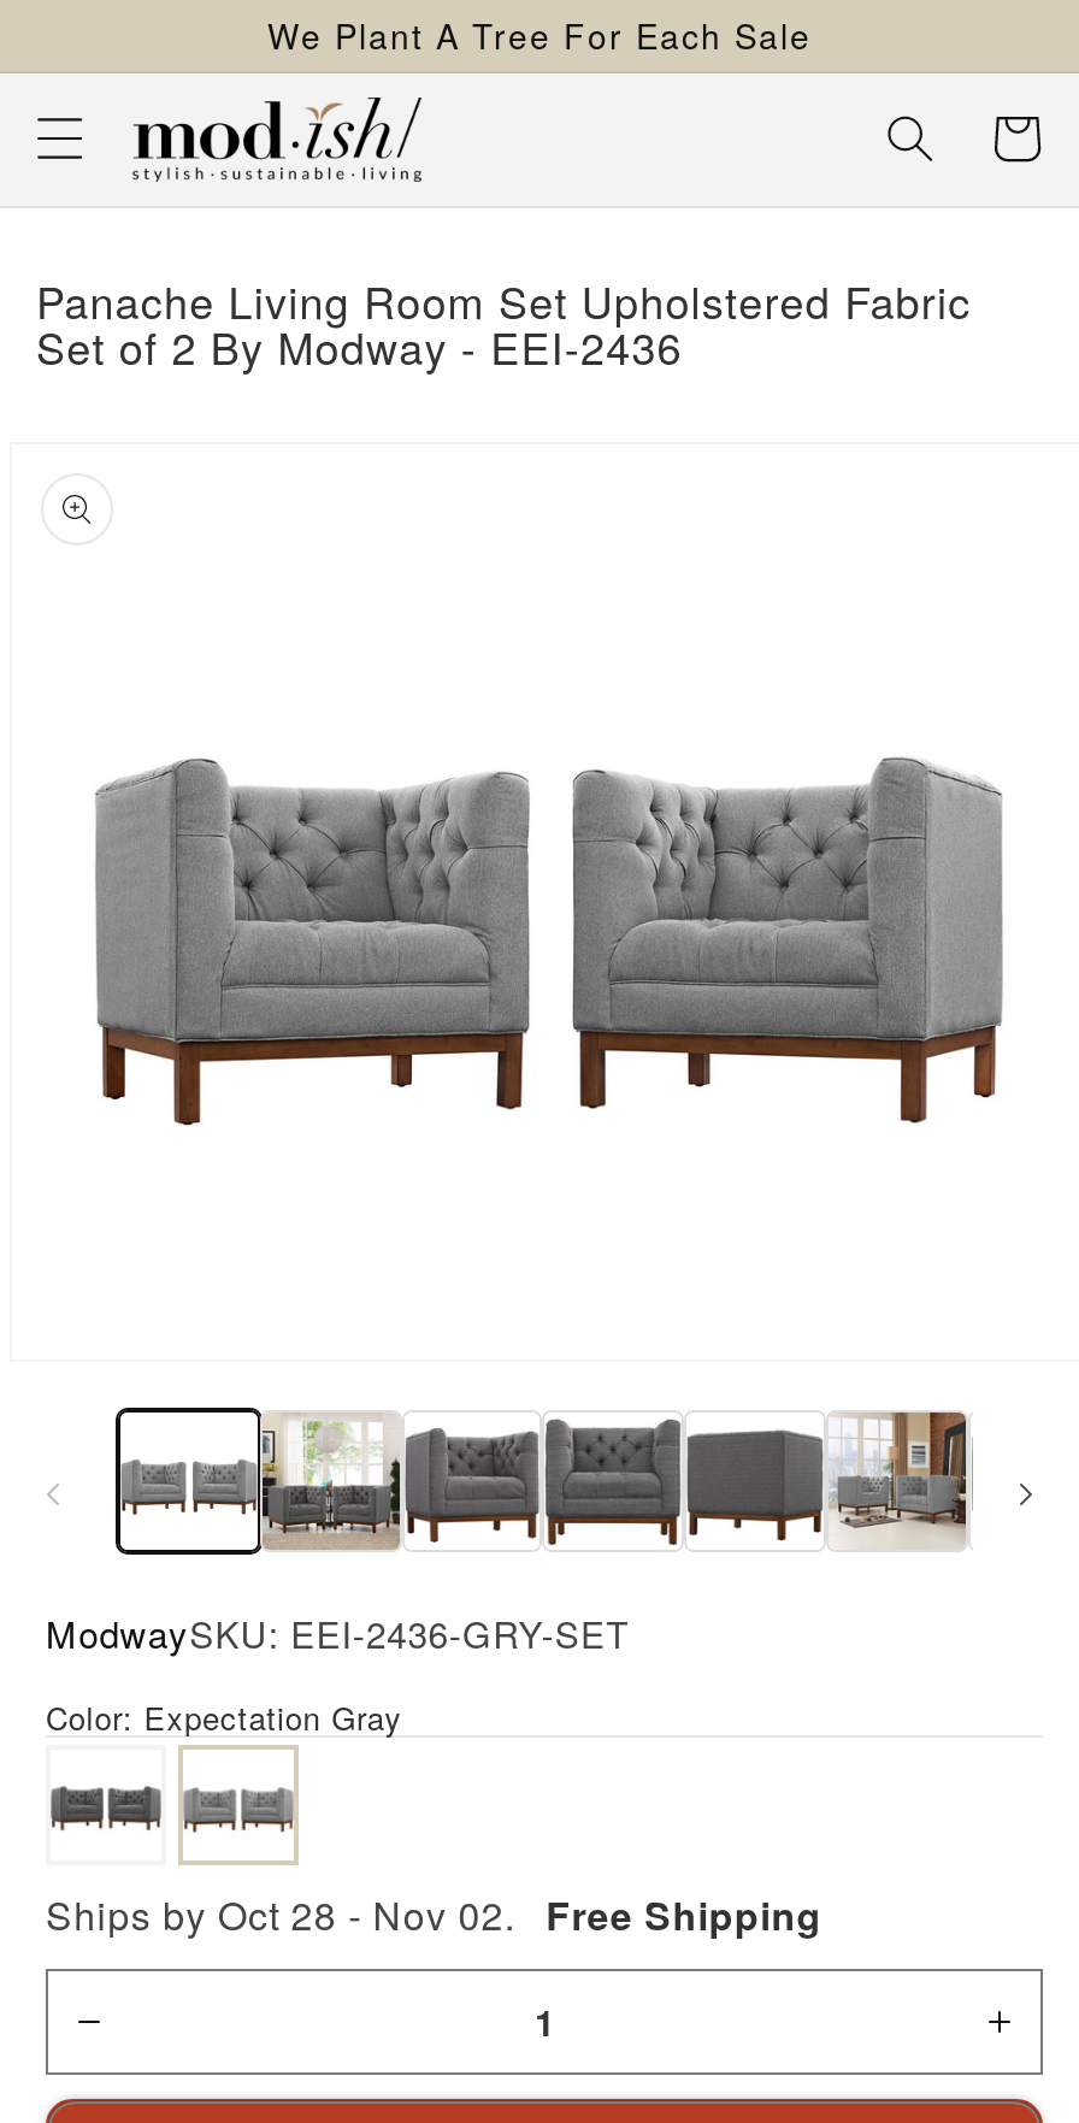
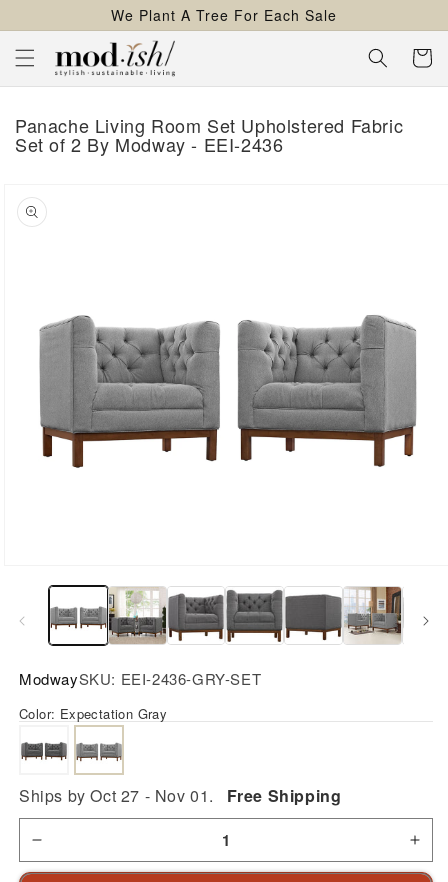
- Ships by Oct 28 - Nov 02. Free Shipping
+ Ships by Oct 27 - Nov 01. Free Shipping
